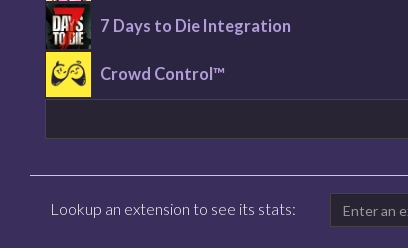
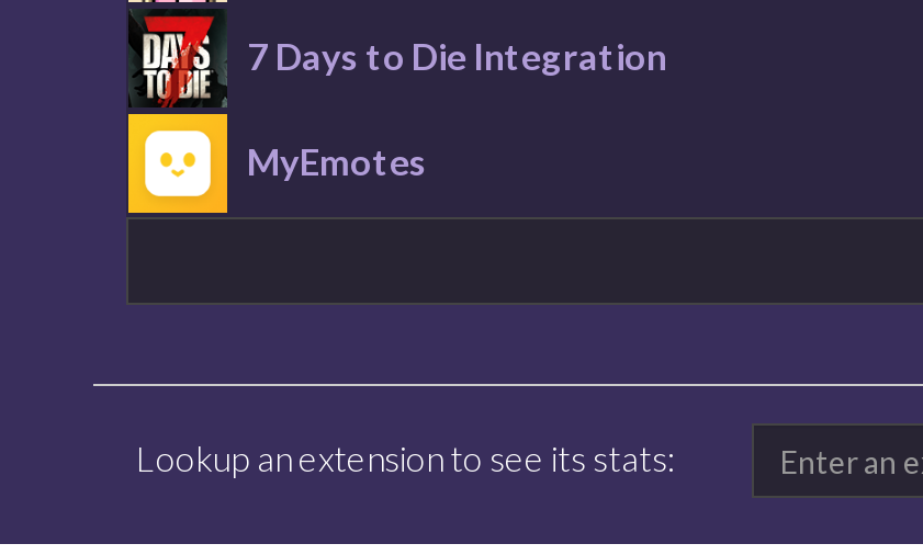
- [image]
- Crowd Control™
+ [image]
+ MyEmotes
